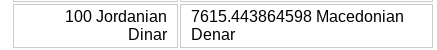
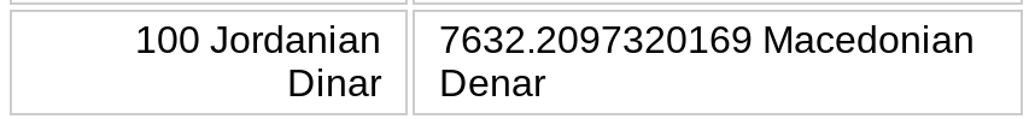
- 100 Jordanian 7615.443864598 Macedonian
+ 100 Jordanian 7632.2097320169 Macedonian
